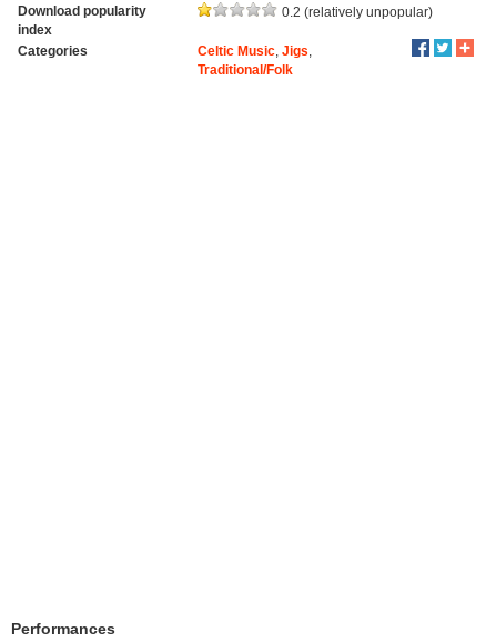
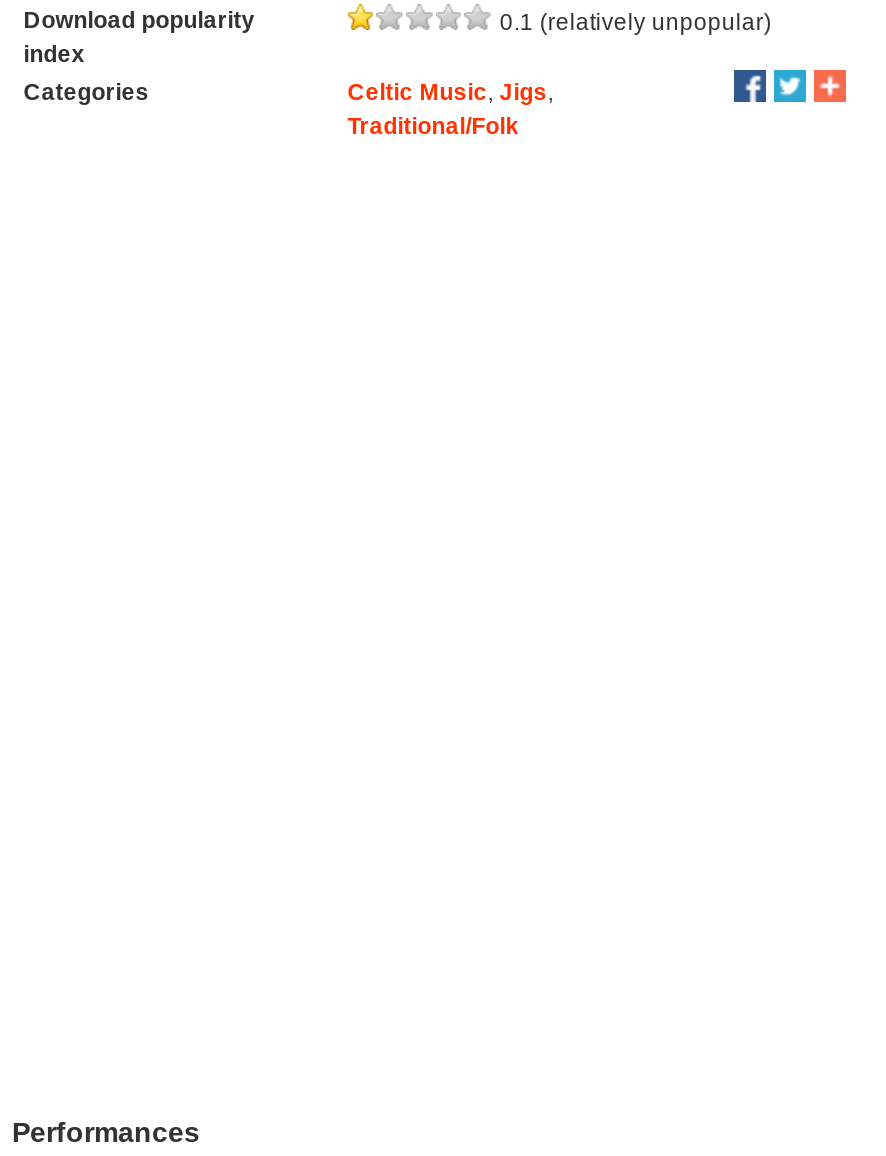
- 0.2 (relatively unpopular)
+ 0.1 (relatively unpopular)
